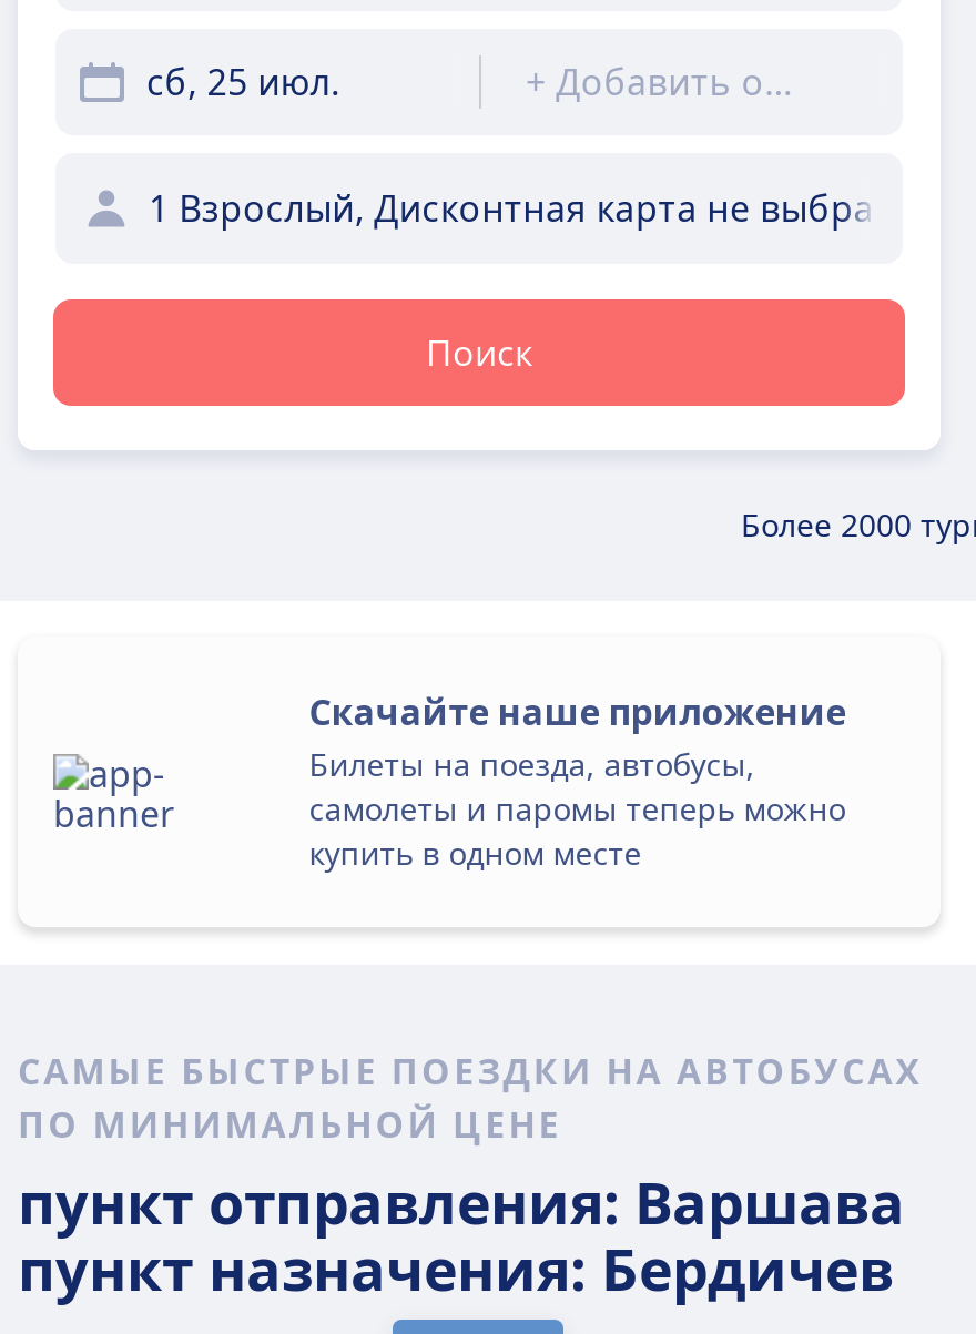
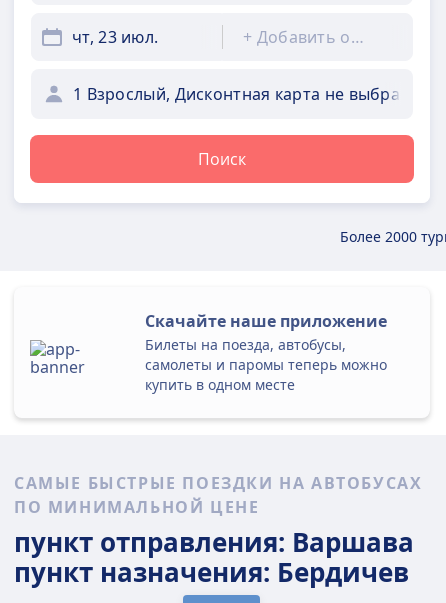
- сб, 25 июл.
+ чт, 23 июл.
